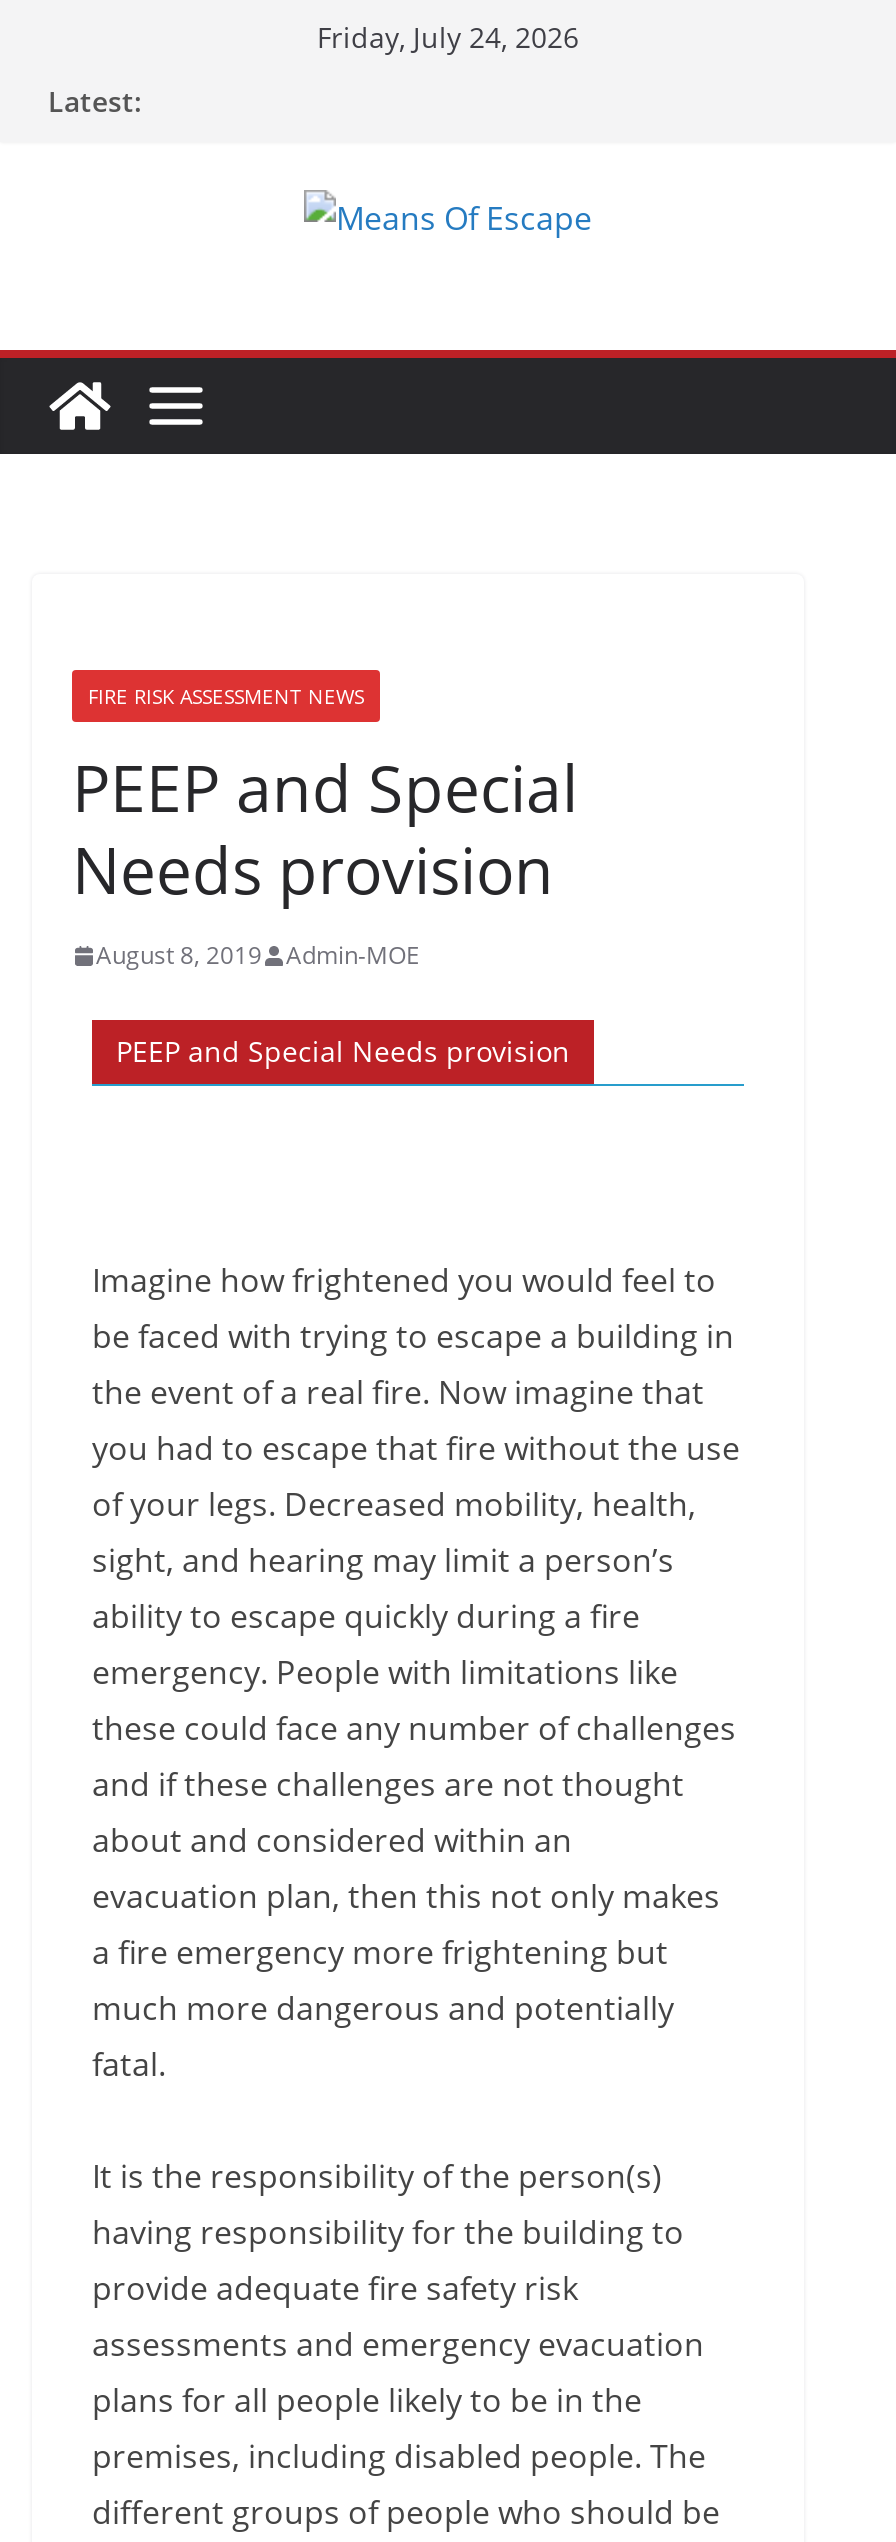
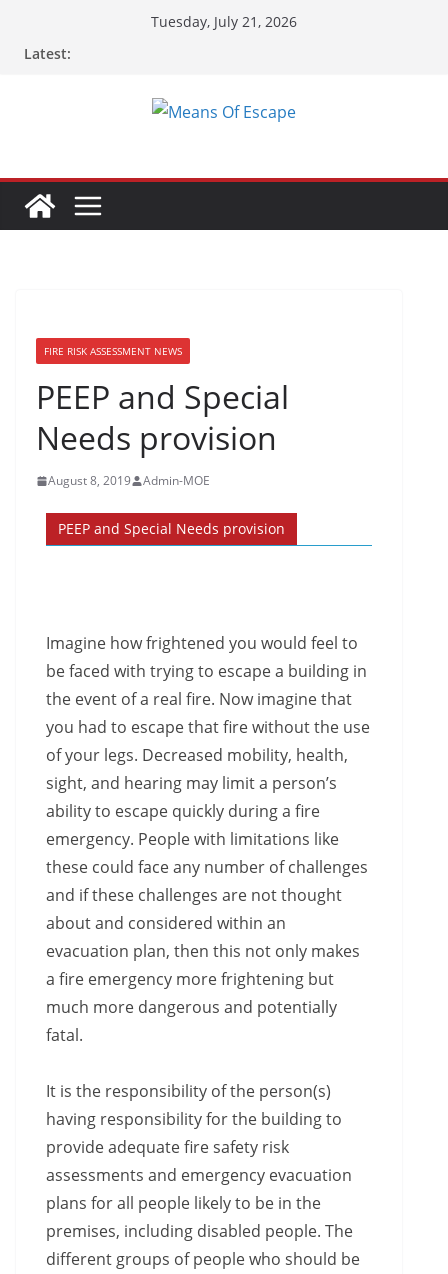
- Friday, July 24, 2026
+ Tuesday, July 21, 2026
